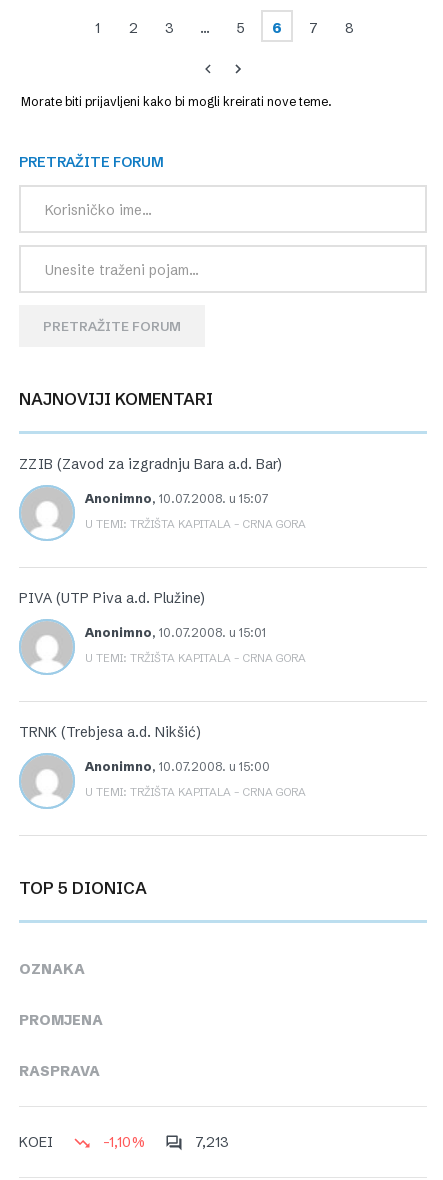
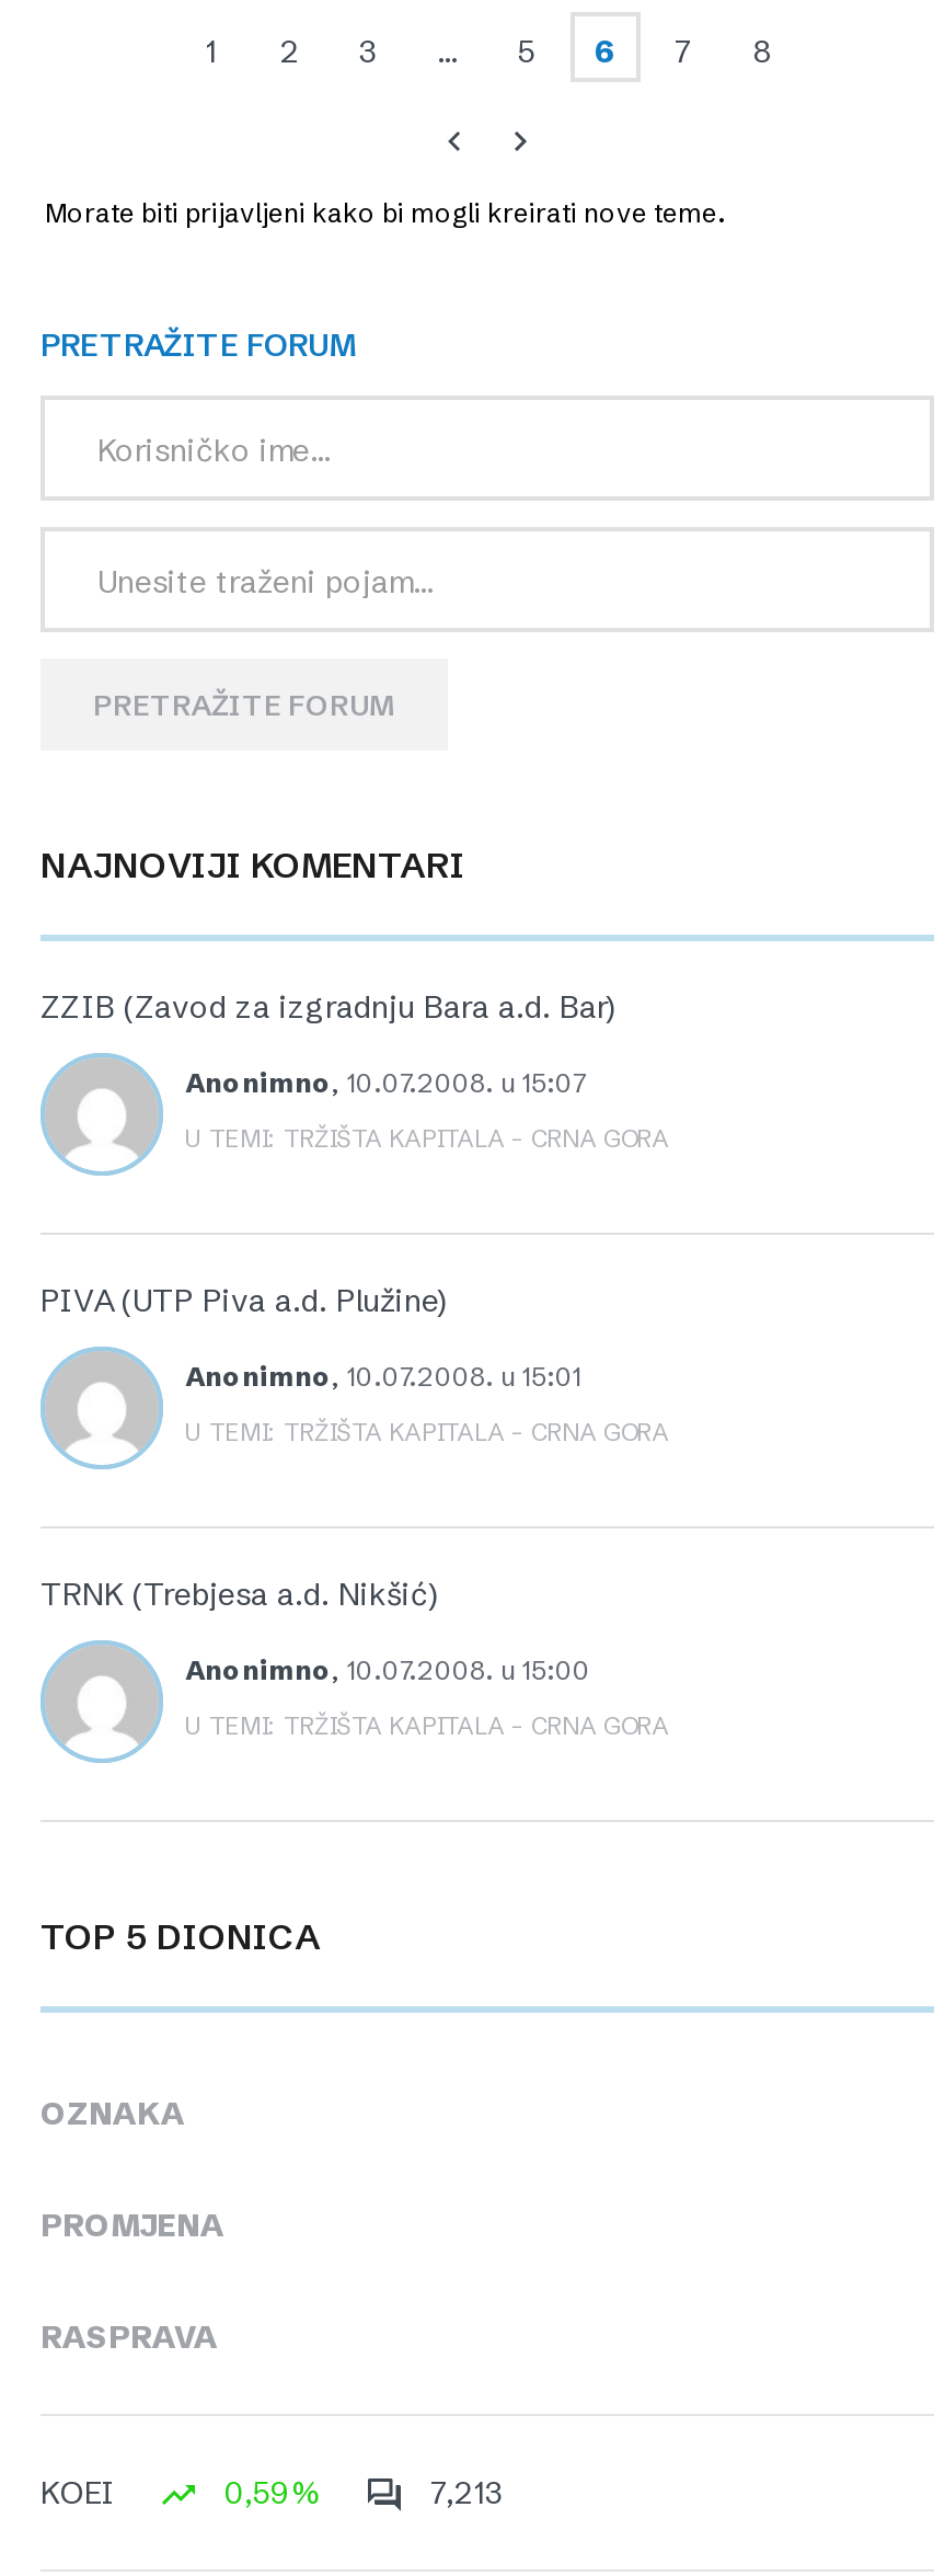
- -1,10%
+ 0,59%
